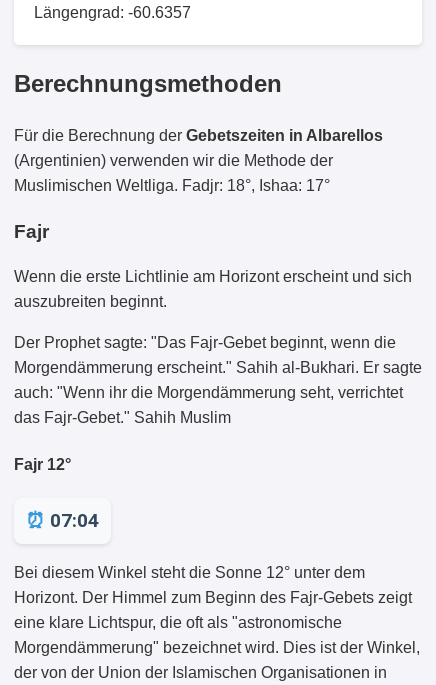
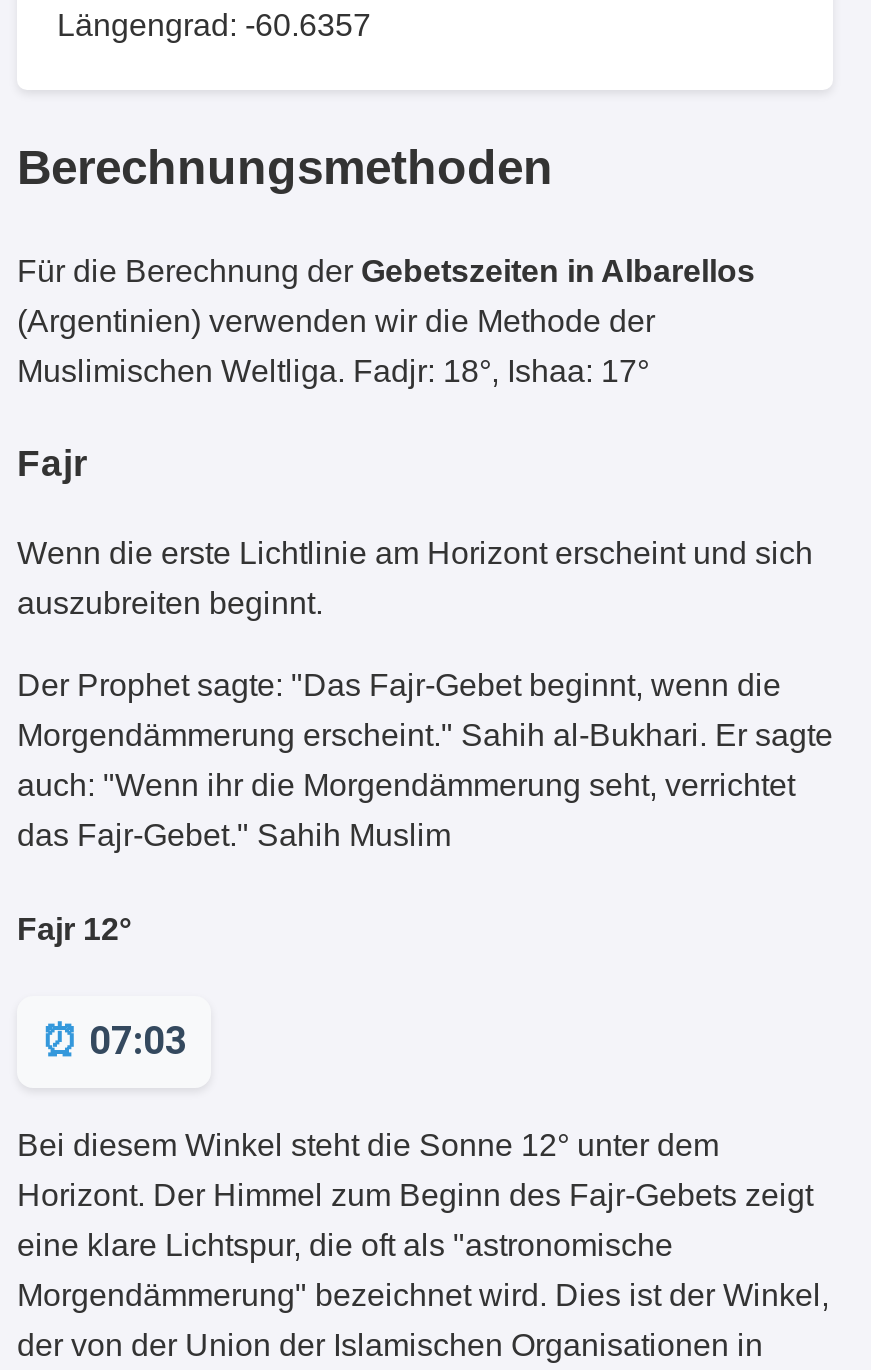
- 07:04
+ 07:03
